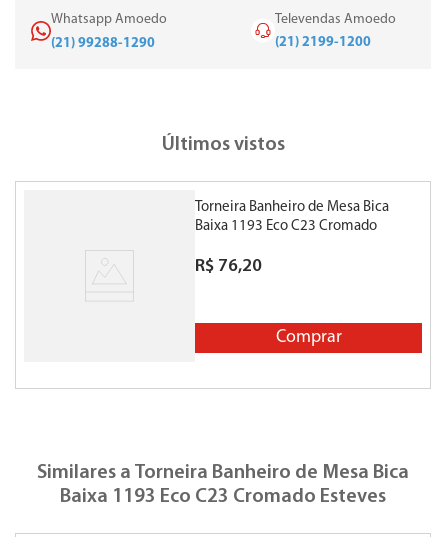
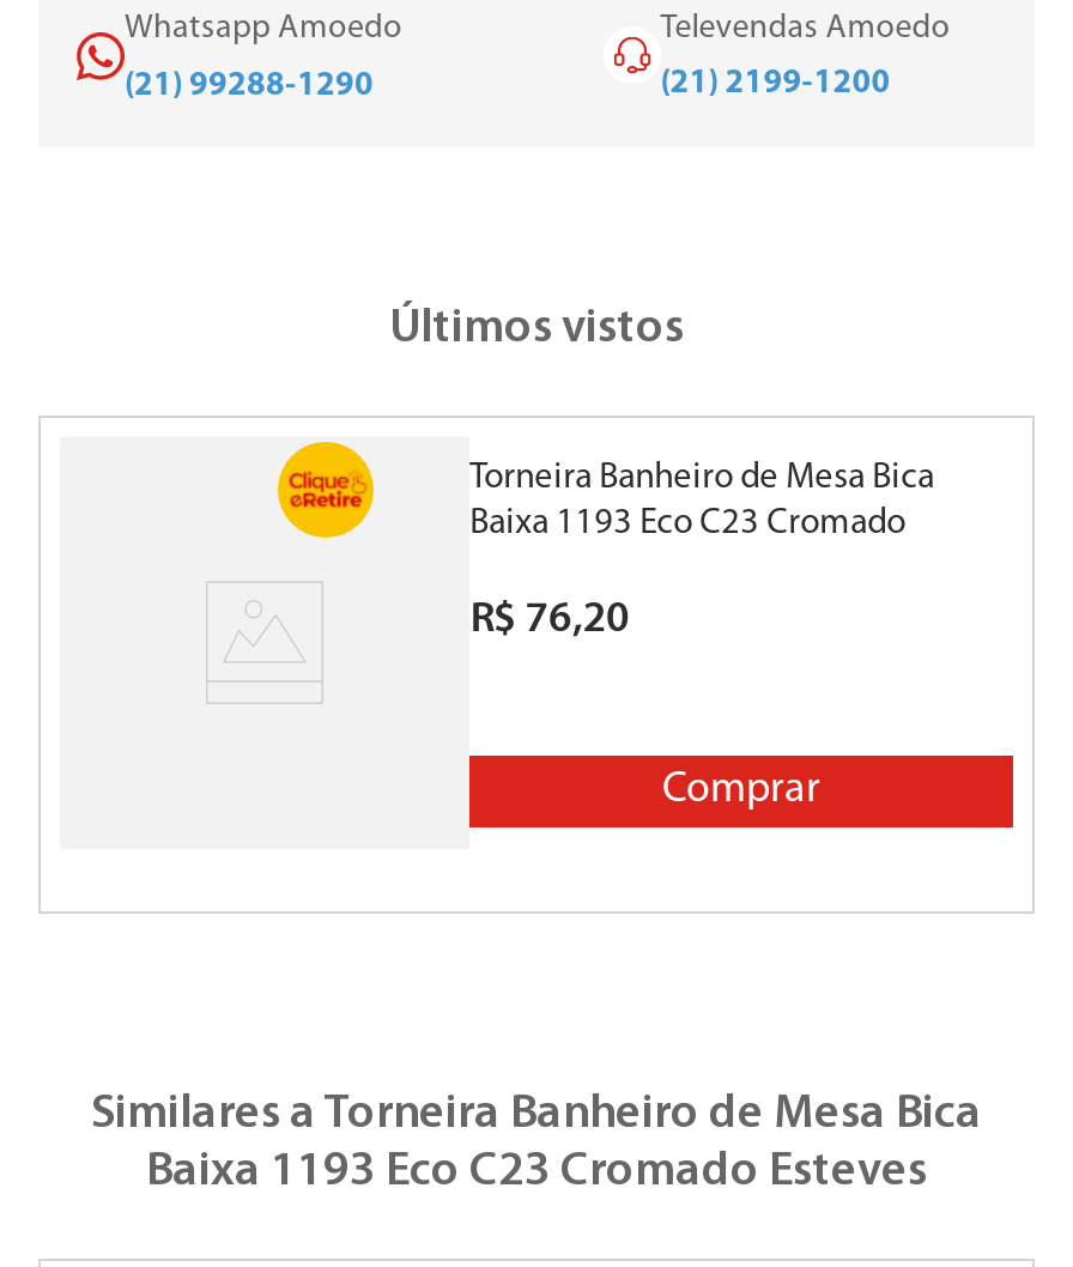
+ [image]
